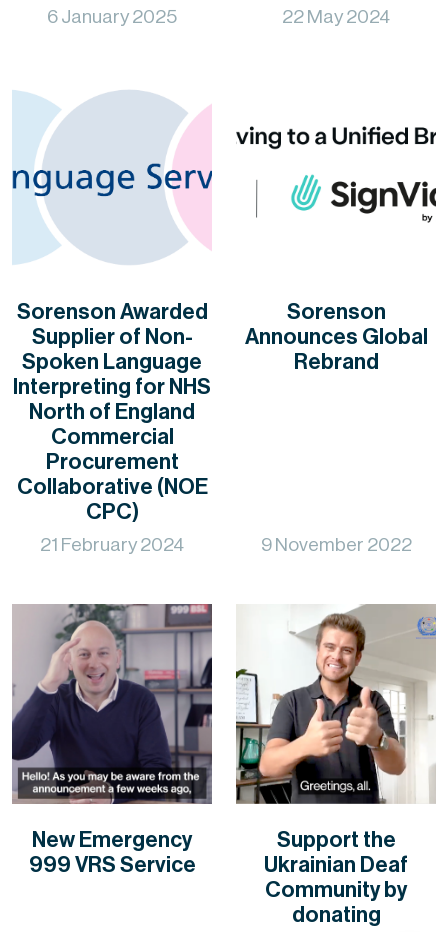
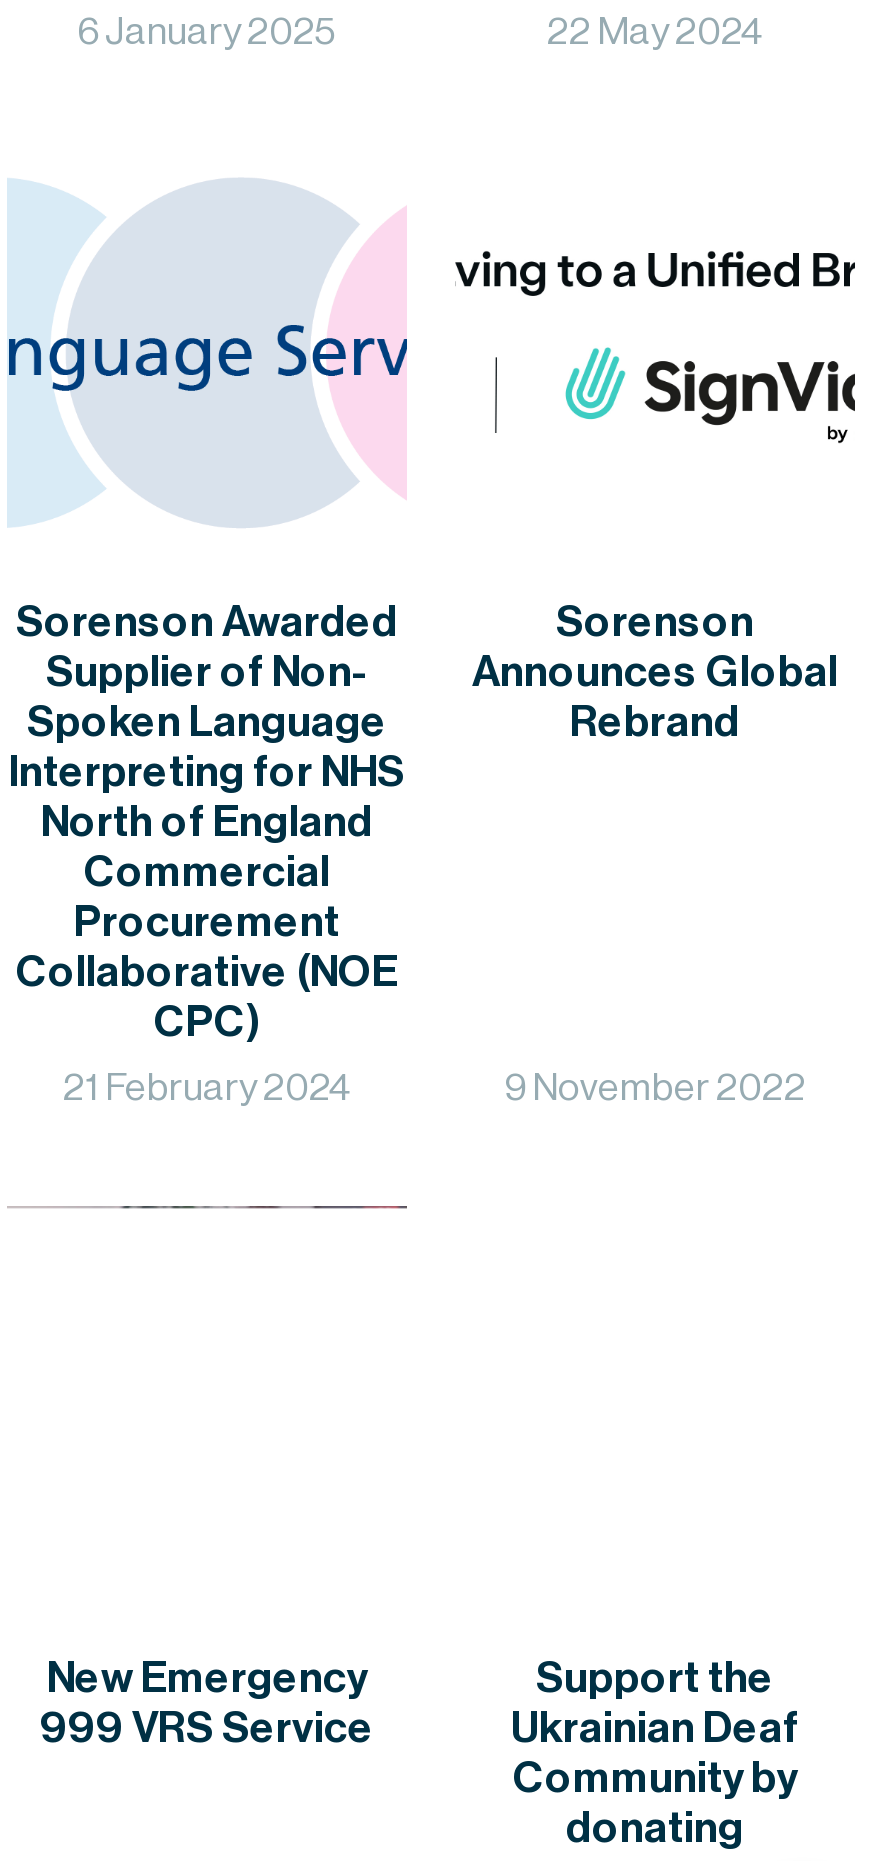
- [image]

- [image]
